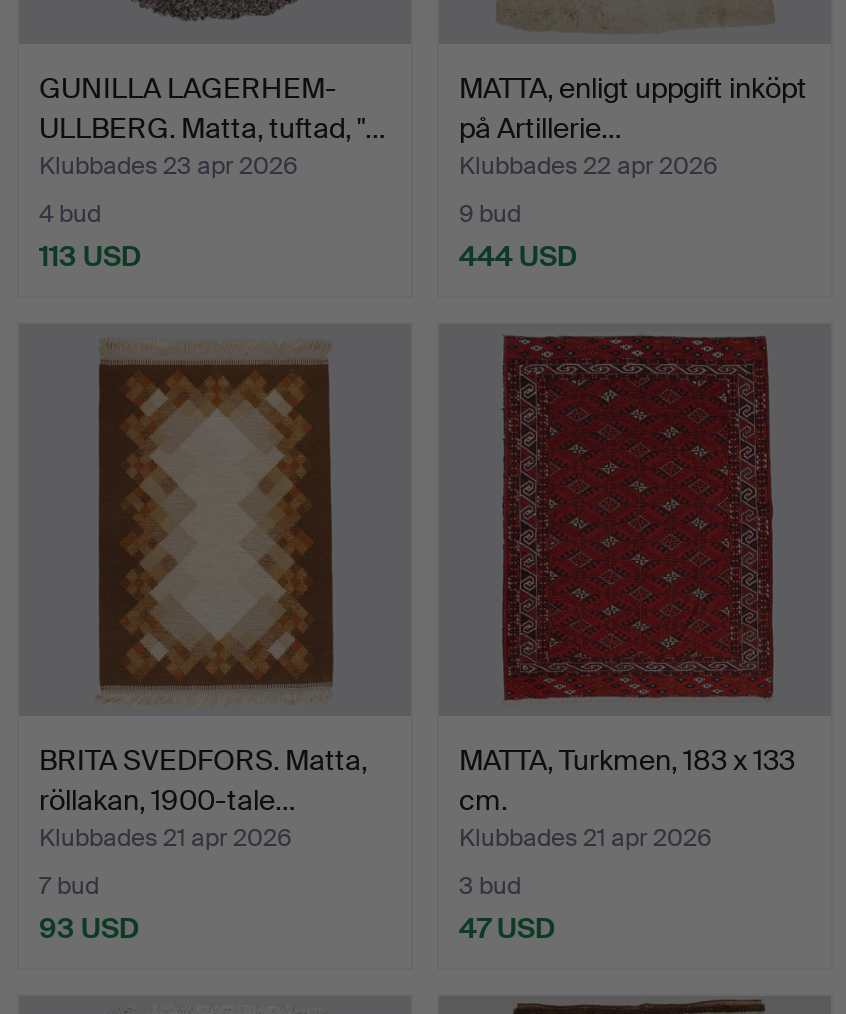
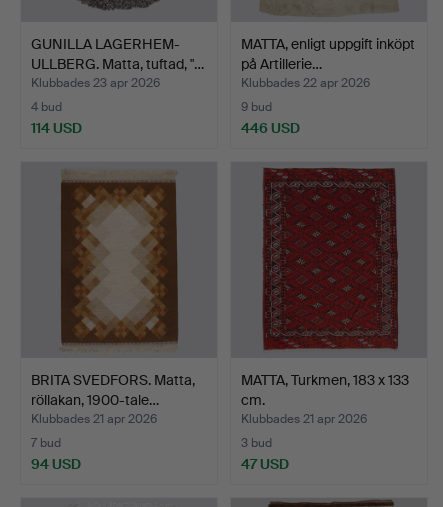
- 113 USD
+ 114 USD

- 444 USD
+ 446 USD

- 93 USD
+ 94 USD
